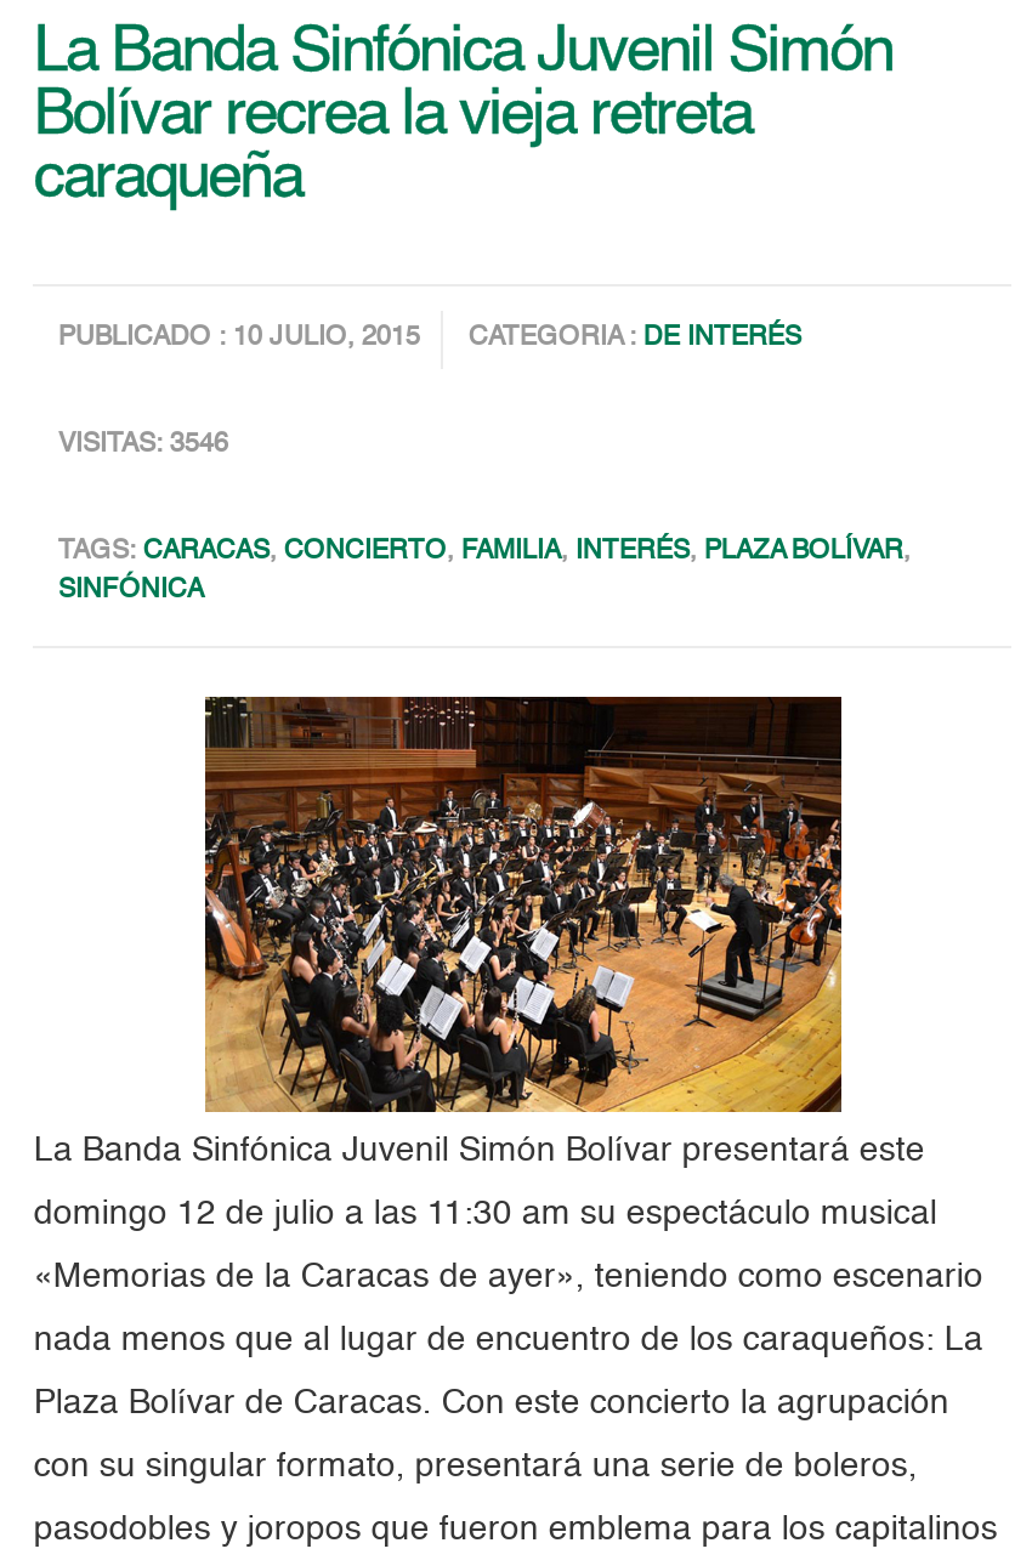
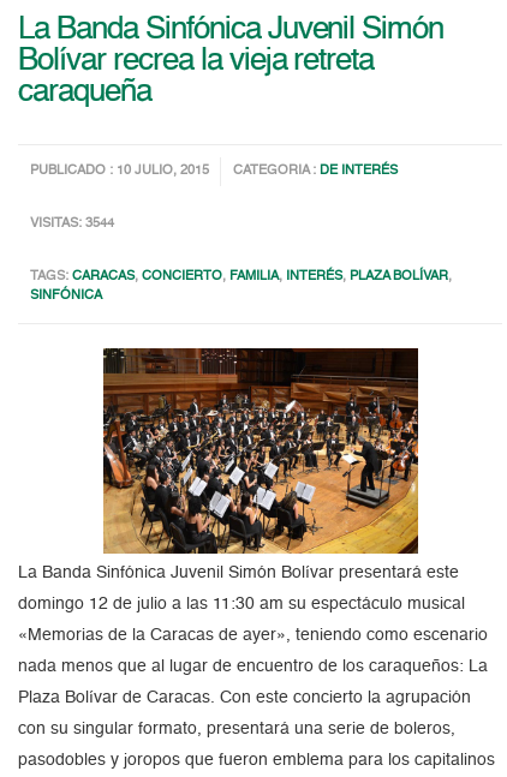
- VISITAS: 3546
+ VISITAS: 3544
